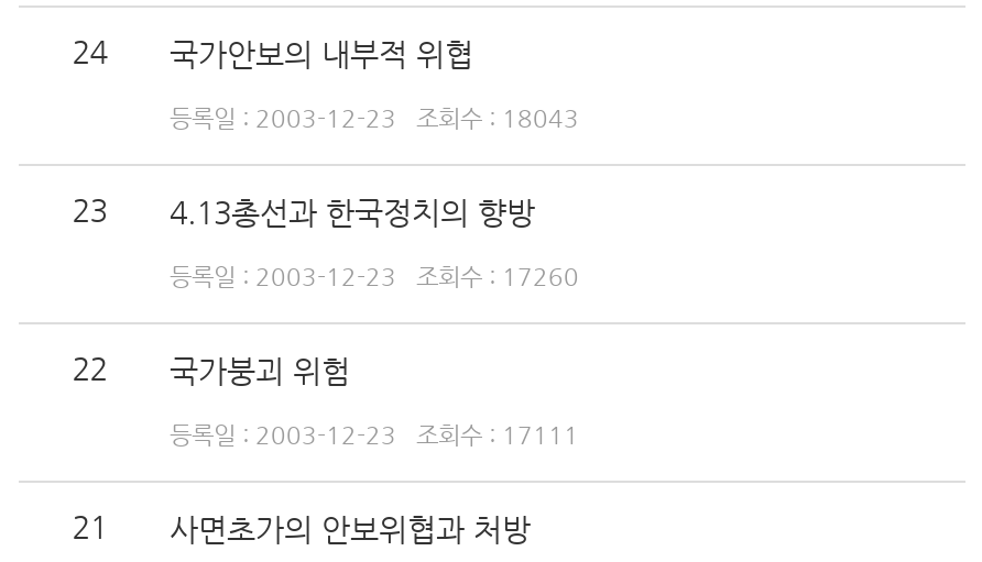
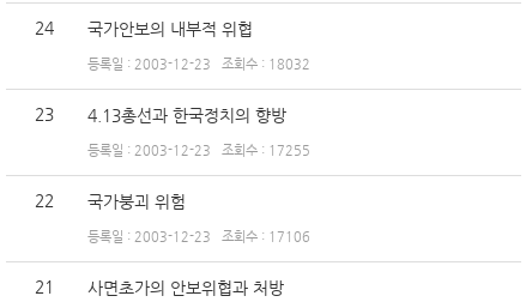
- 등록일 : 2003-12-23 조회수 : 18043
+ 등록일 : 2003-12-23 조회수 : 18032

- 등록일 : 2003-12-23 조회수 : 17260
+ 등록일 : 2003-12-23 조회수 : 17255

- 등록일 : 2003-12-23 조회수 : 17111
+ 등록일 : 2003-12-23 조회수 : 17106
